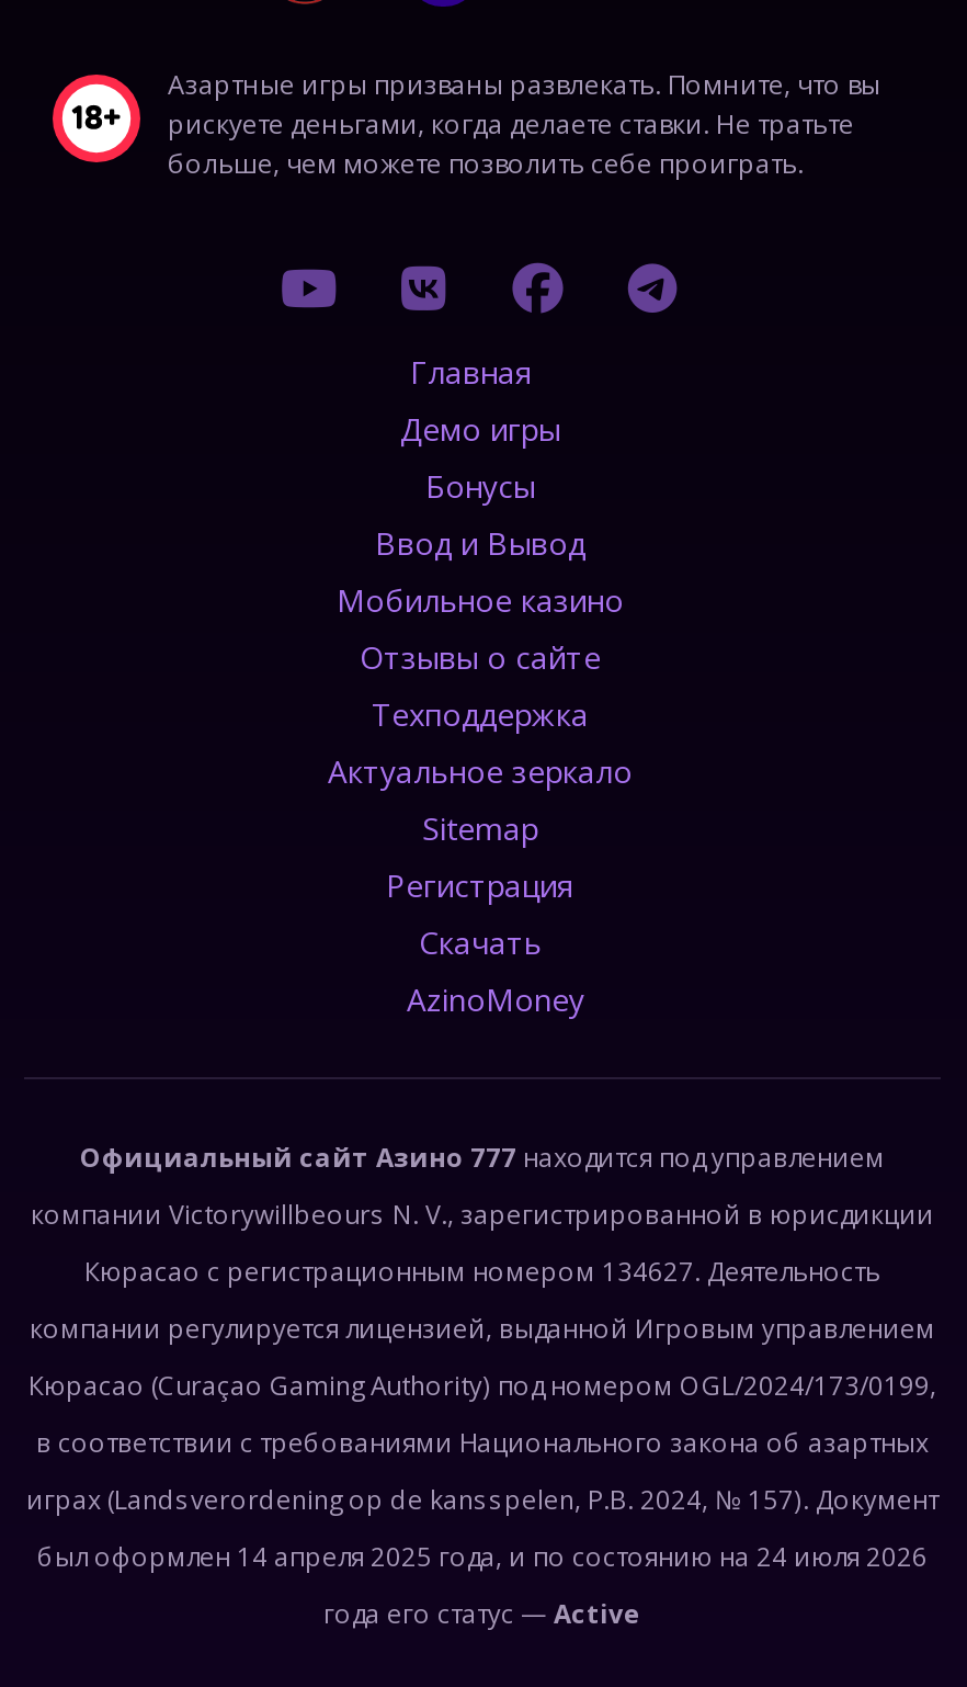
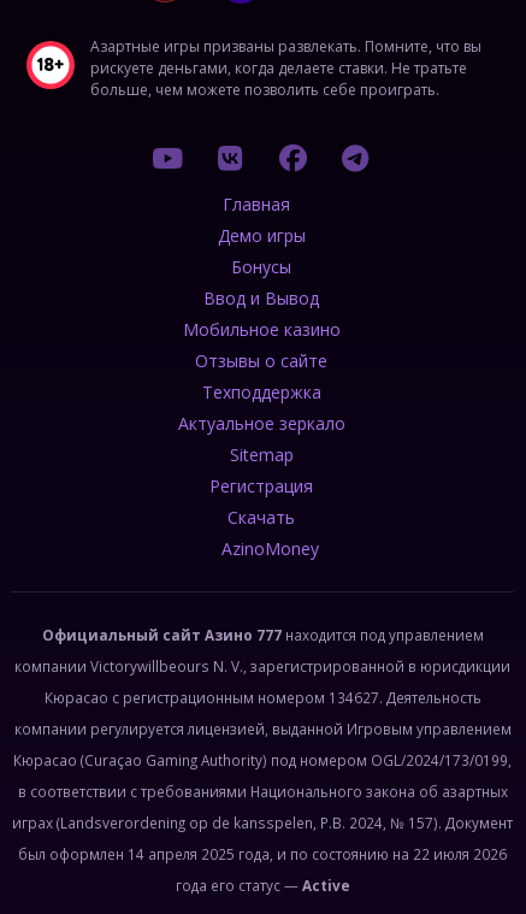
- был оформлен 14 апреля 2025 года, и по состоянию на 24 июля 2026
+ был оформлен 14 апреля 2025 года, и по состоянию на 22 июля 2026
